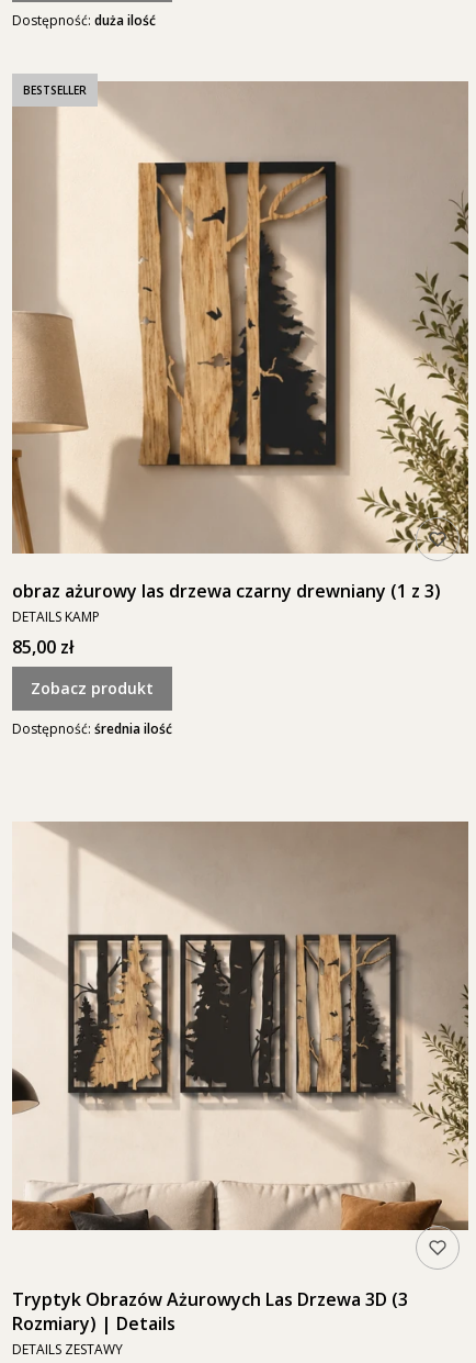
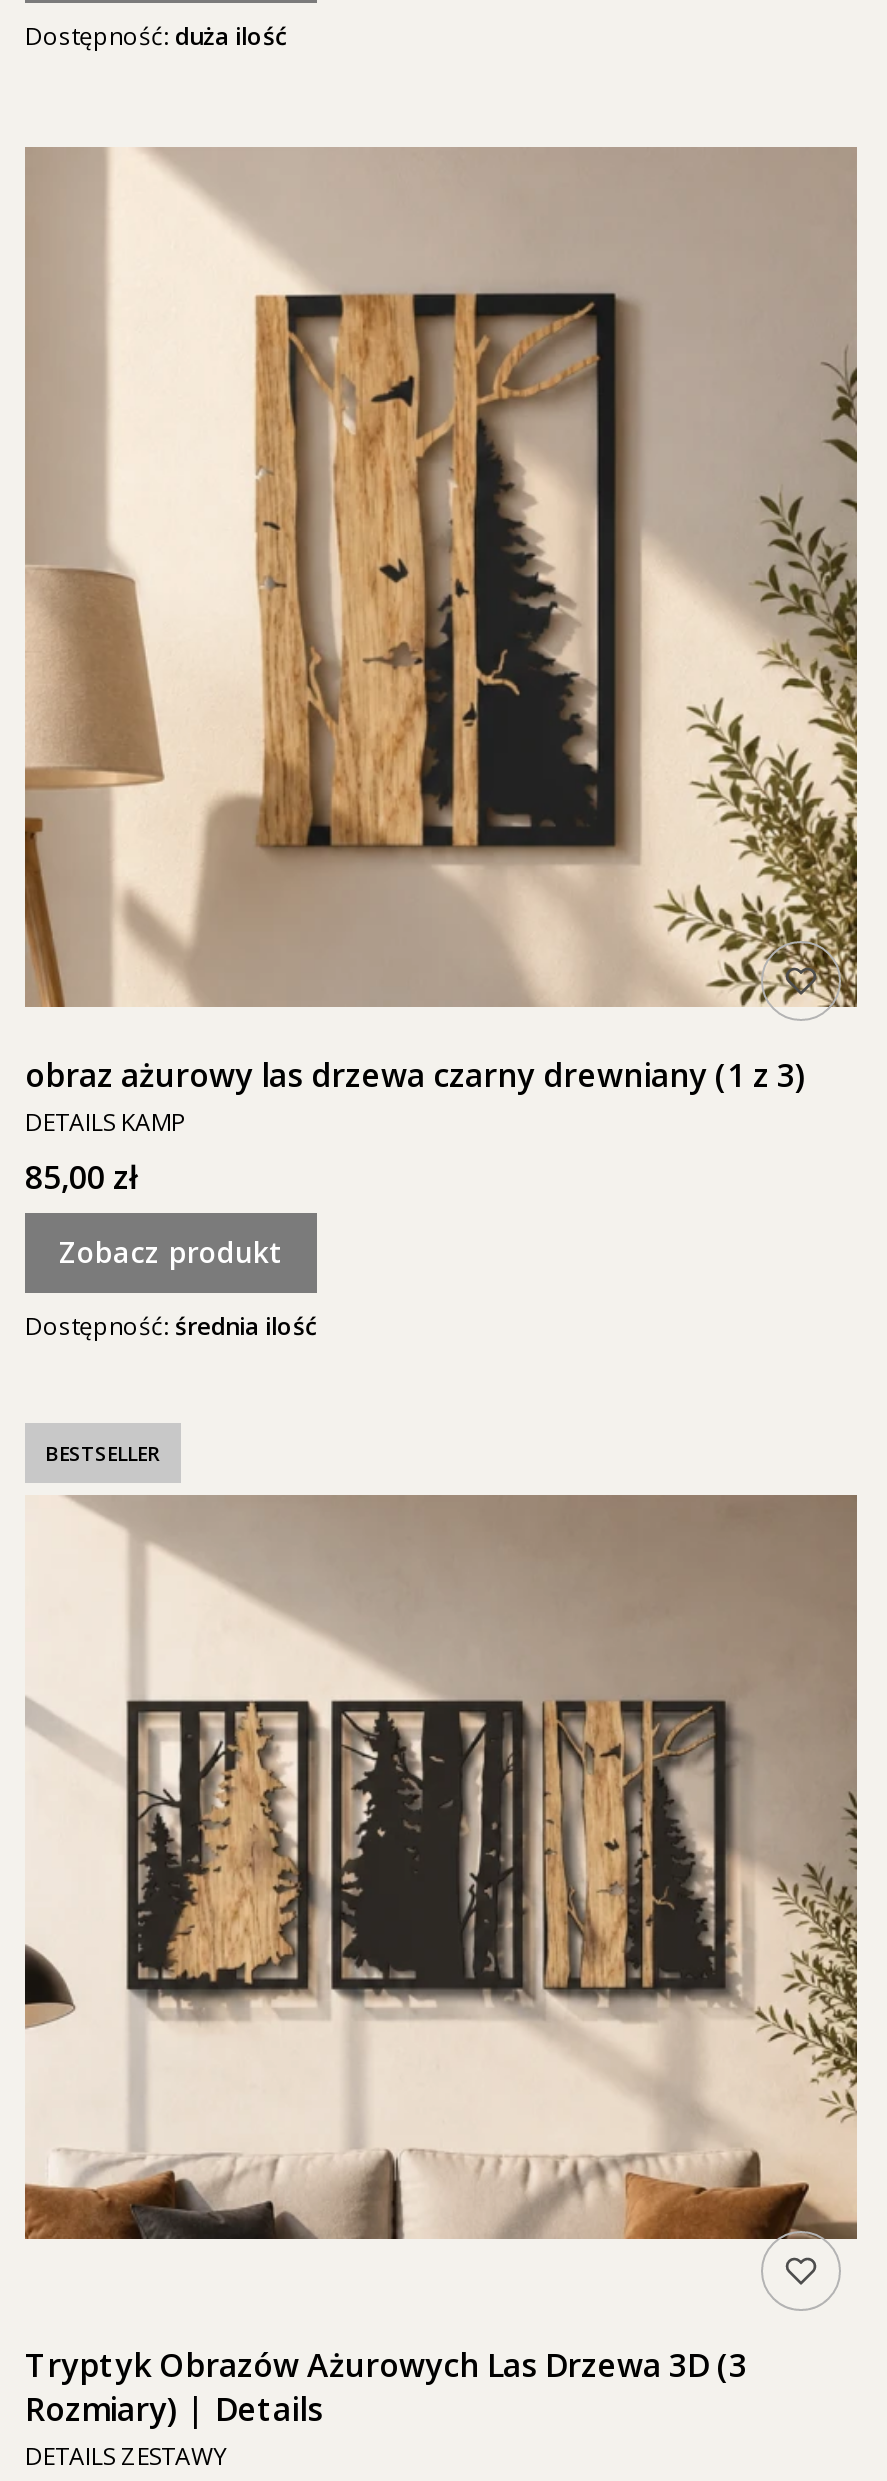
moved down: BESTSELLER
